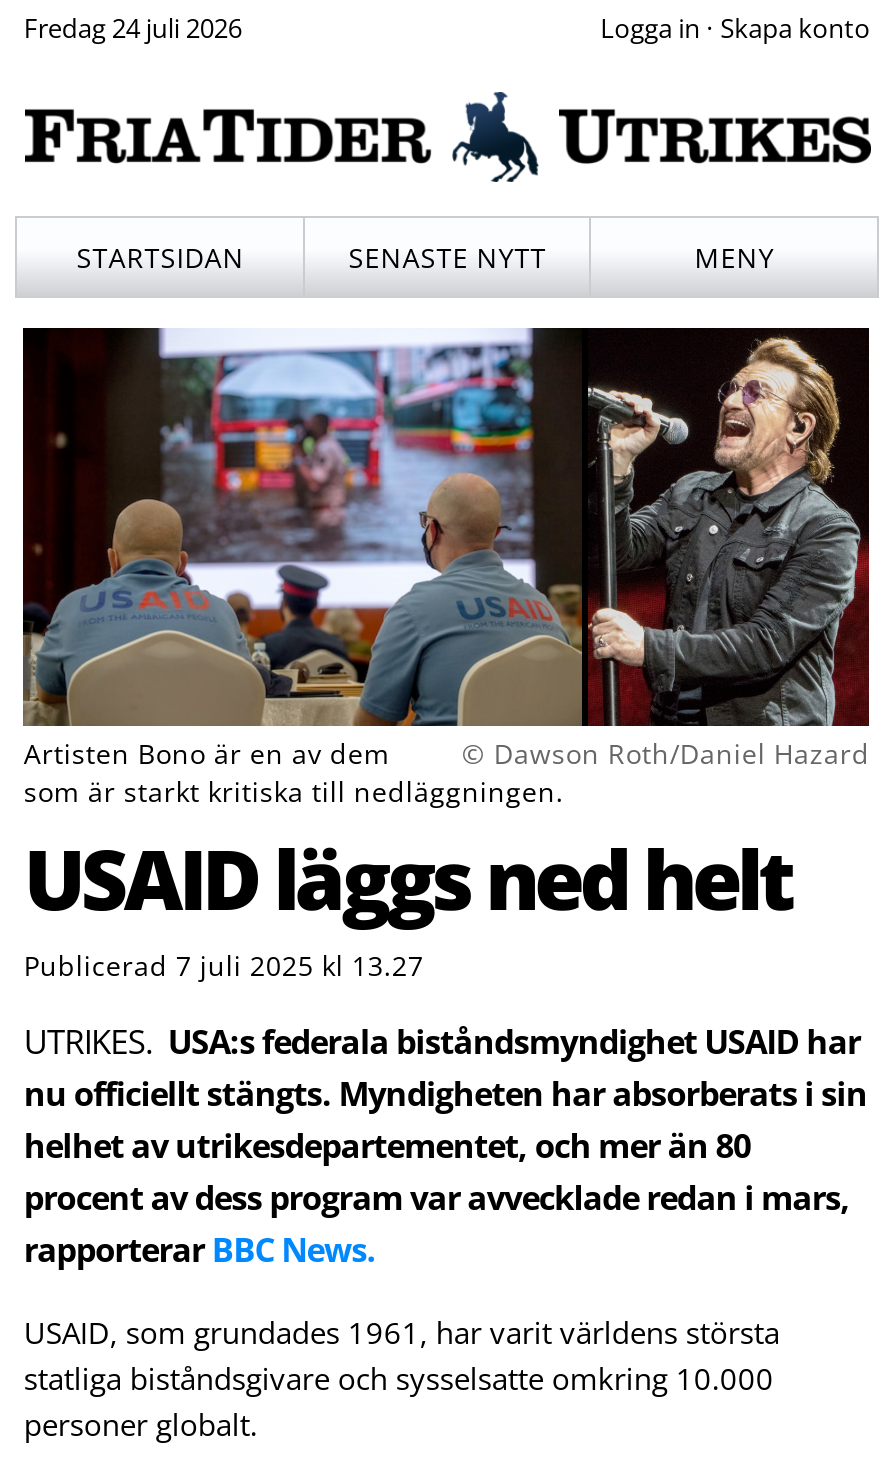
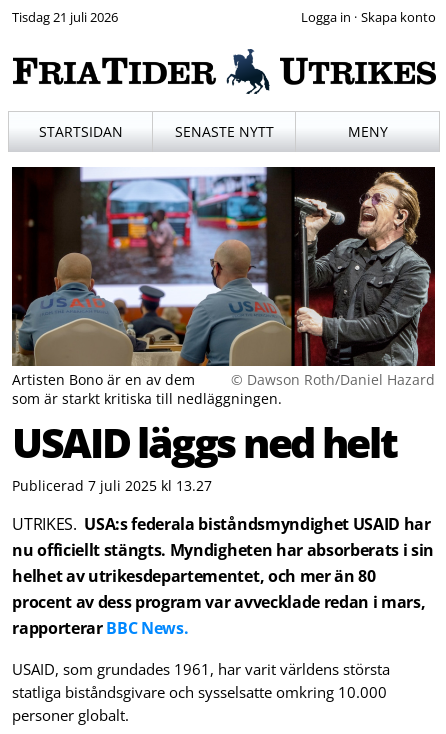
- Fredag 24 juli 2026
+ Tisdag 21 juli 2026
